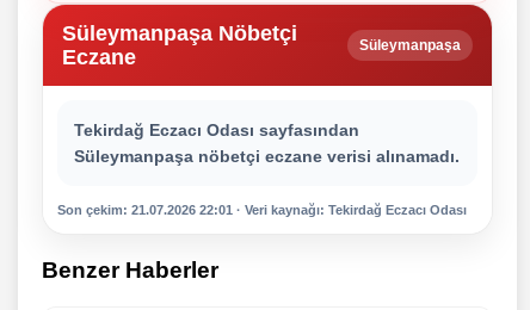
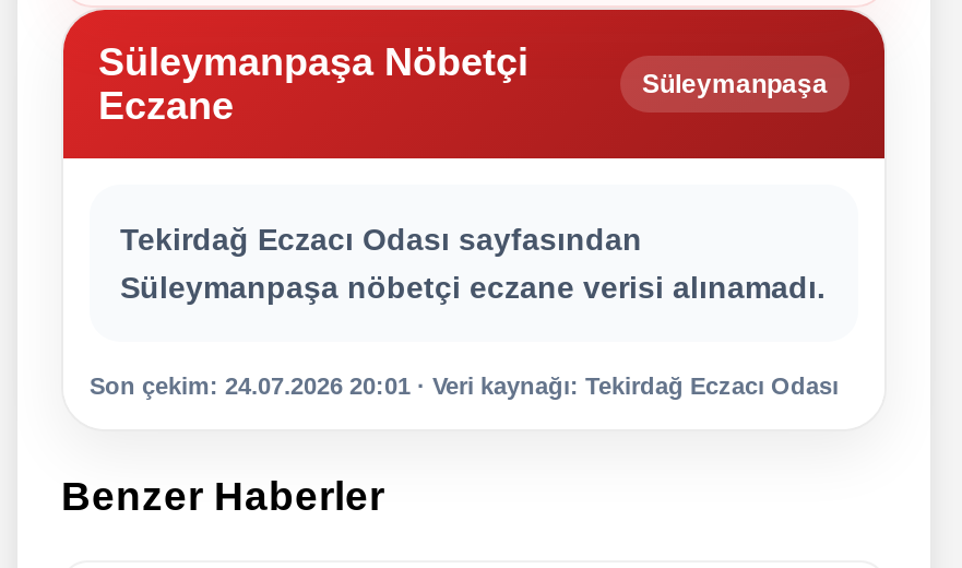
- Son çekim: 21.07.2026 22:01 · Veri kaynağı: Tekirdağ Eczacı Odası
+ Son çekim: 24.07.2026 20:01 · Veri kaynağı: Tekirdağ Eczacı Odası
